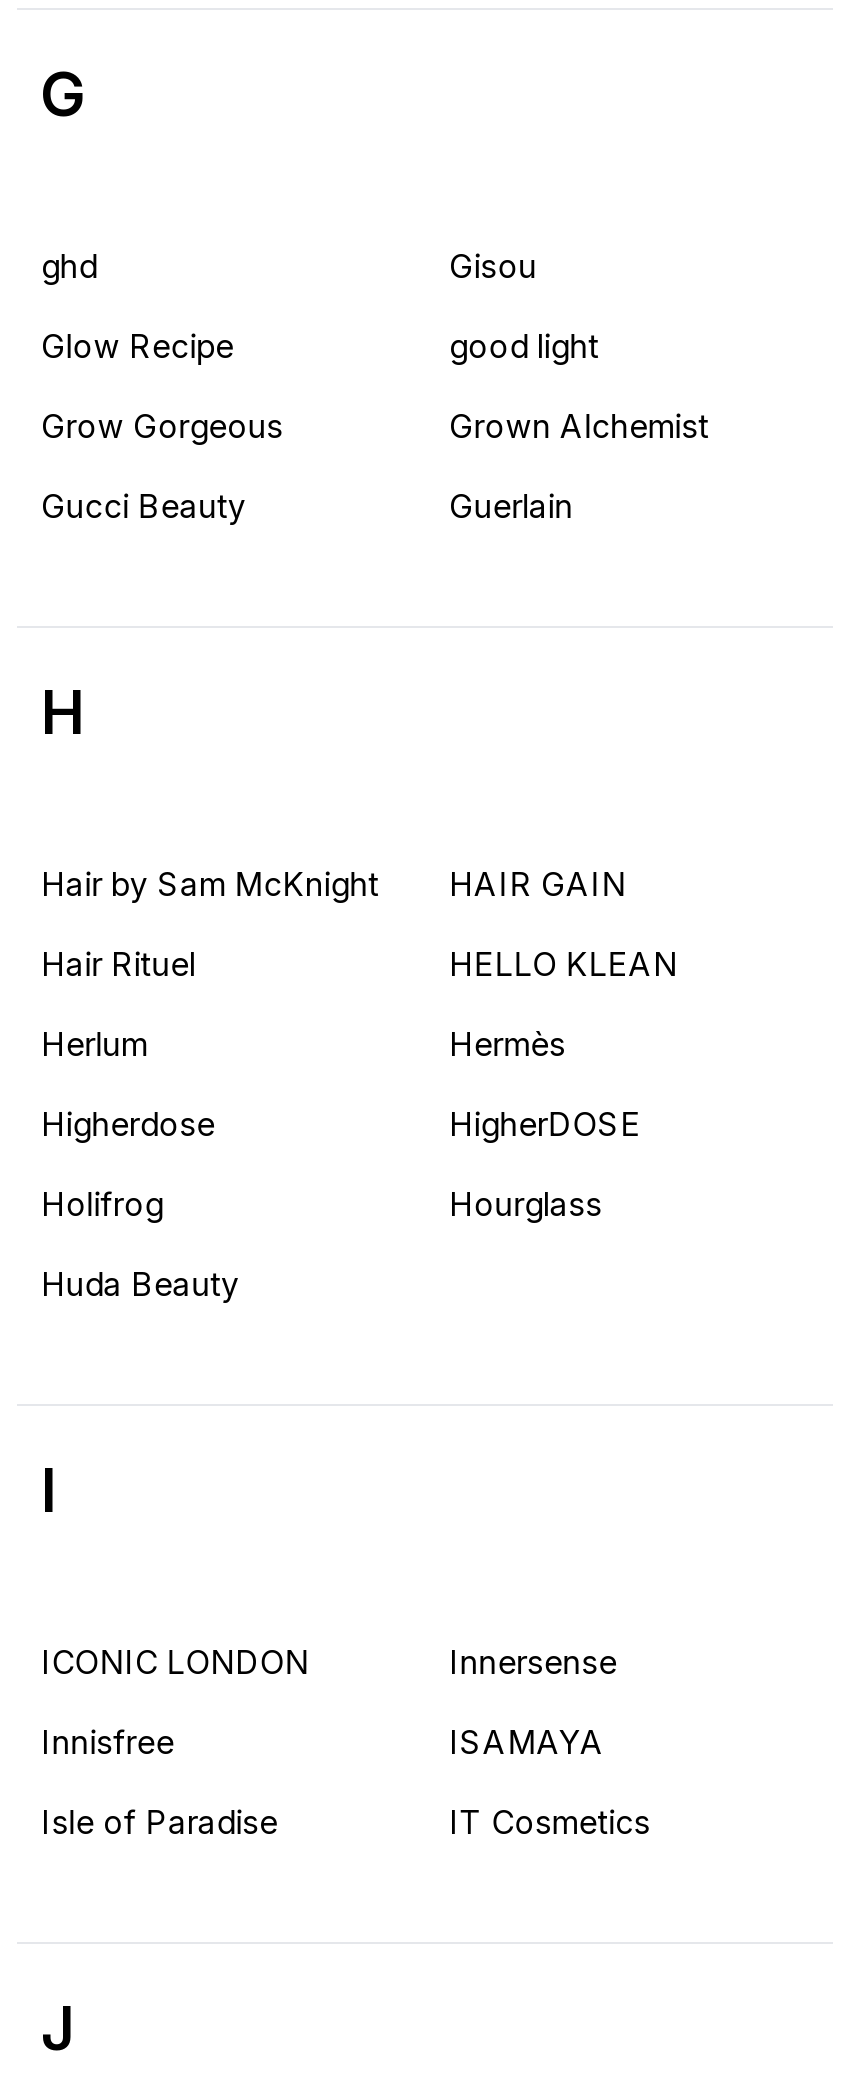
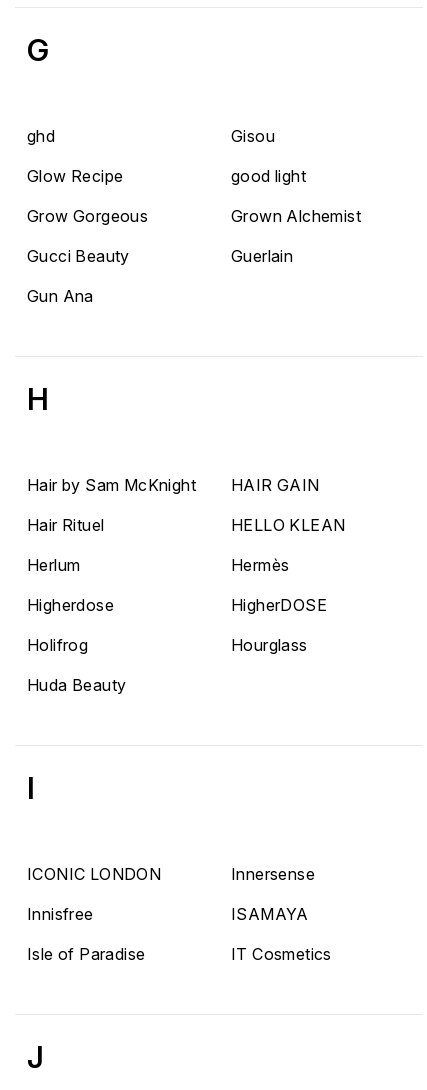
+ Gun Ana
